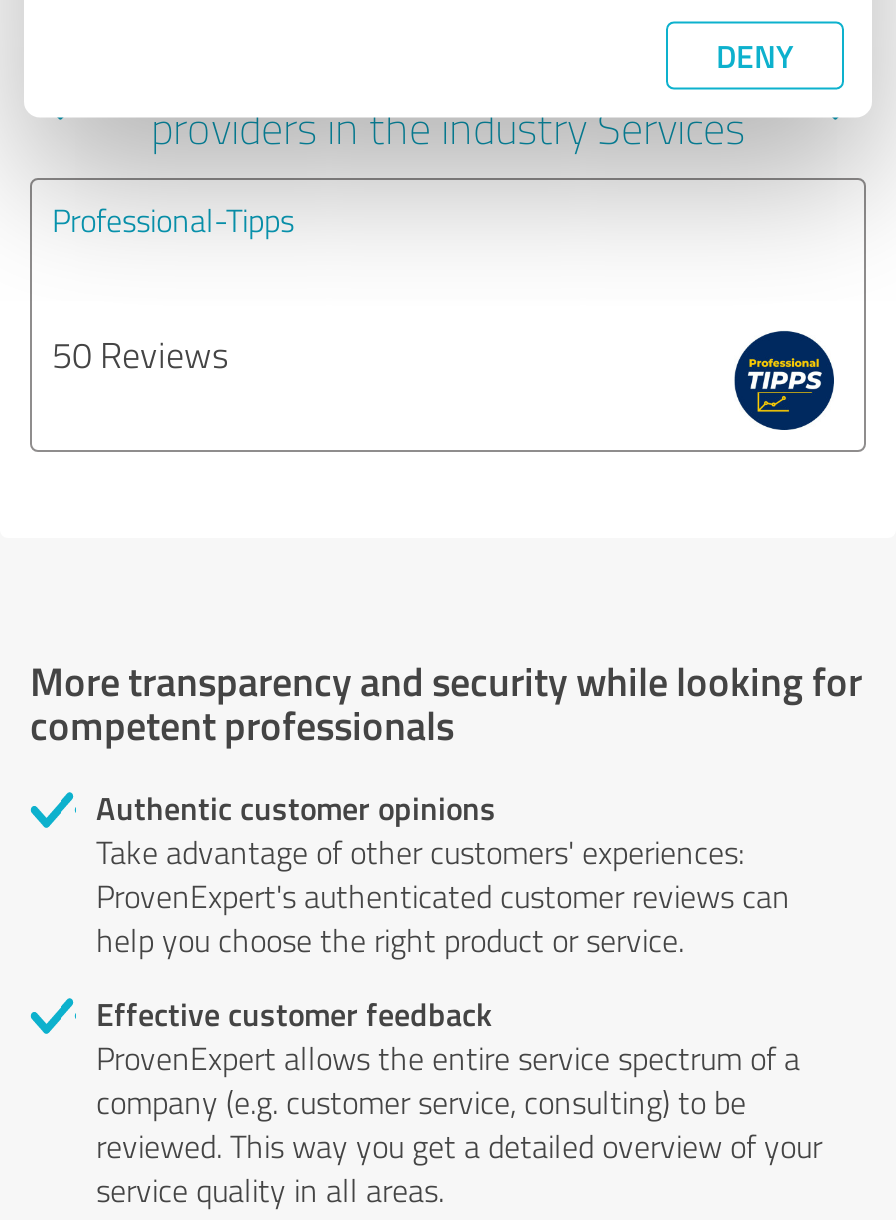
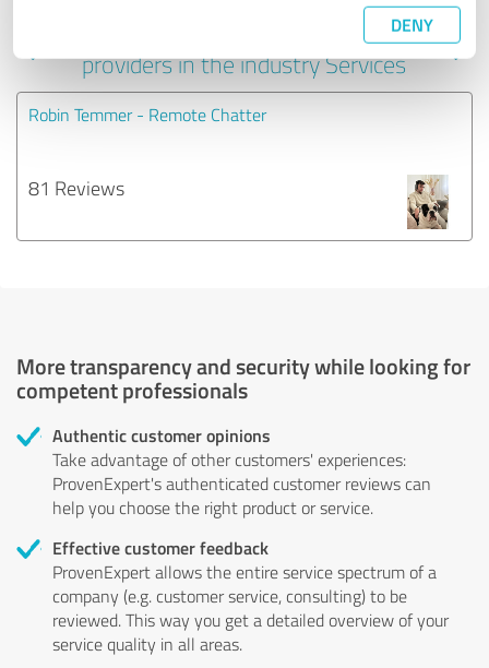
- Professional-Tipps
+ Robin Temmer - Remote Chatter

- 50 Reviews
+ 81 Reviews

- [image]
+ [image]
